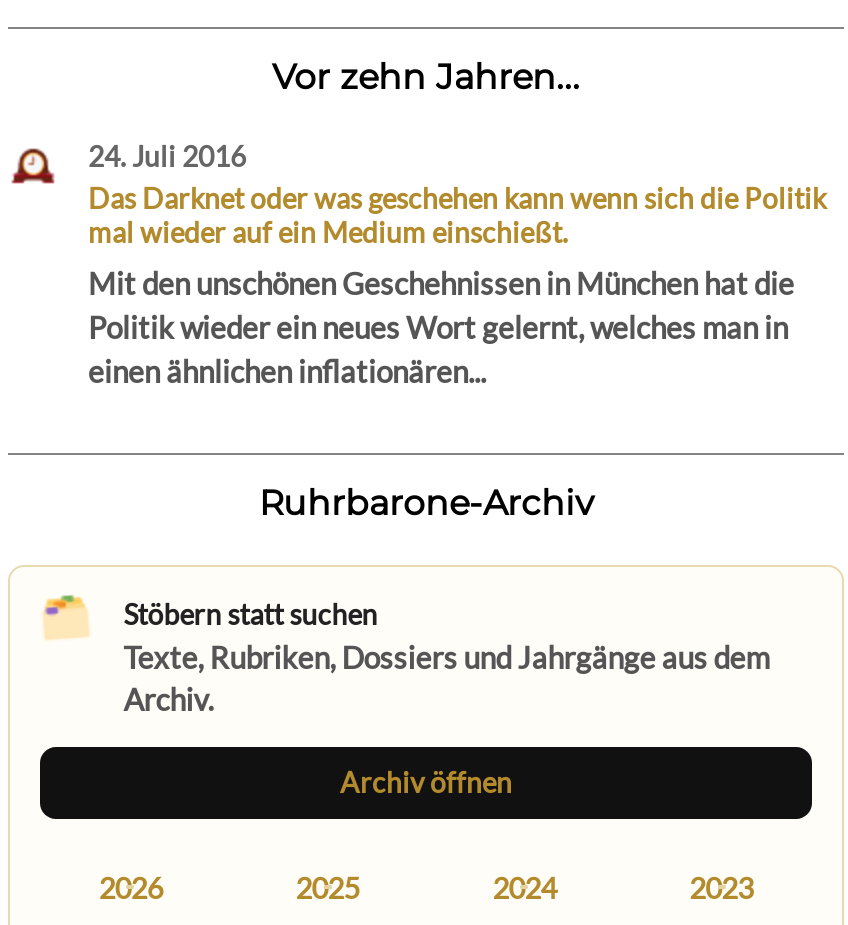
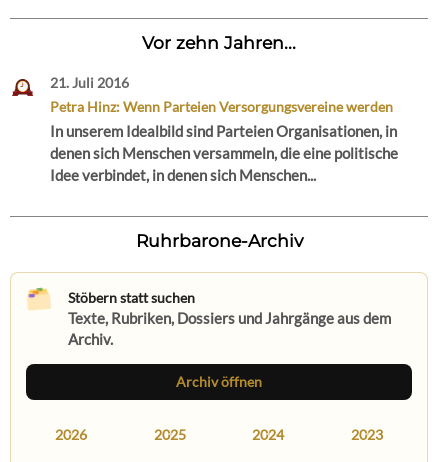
- 24. Juli 2016
- Das Darknet oder was geschehen kann wenn sich die Politik
- mal wieder auf ein Medium einschießt.
- Mit den unschönen Geschehnissen in München hat die
- Politik wieder ein neues Wort gelernt, welches man in
- einen ähnlichen inflationären...
+ 21. Juli 2016
+ Petra Hinz: Wenn Parteien Versorgungsvereine werden
+ In unserem Idealbild sind Parteien Organisationen, in
+ denen sich Menschen versammeln, die eine politische
+ Idee verbindet, in denen sich Menschen...
